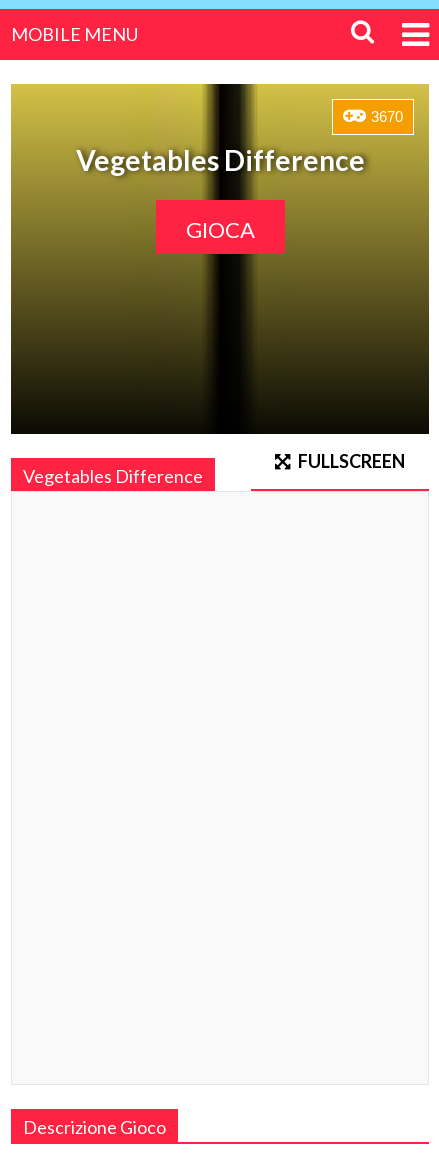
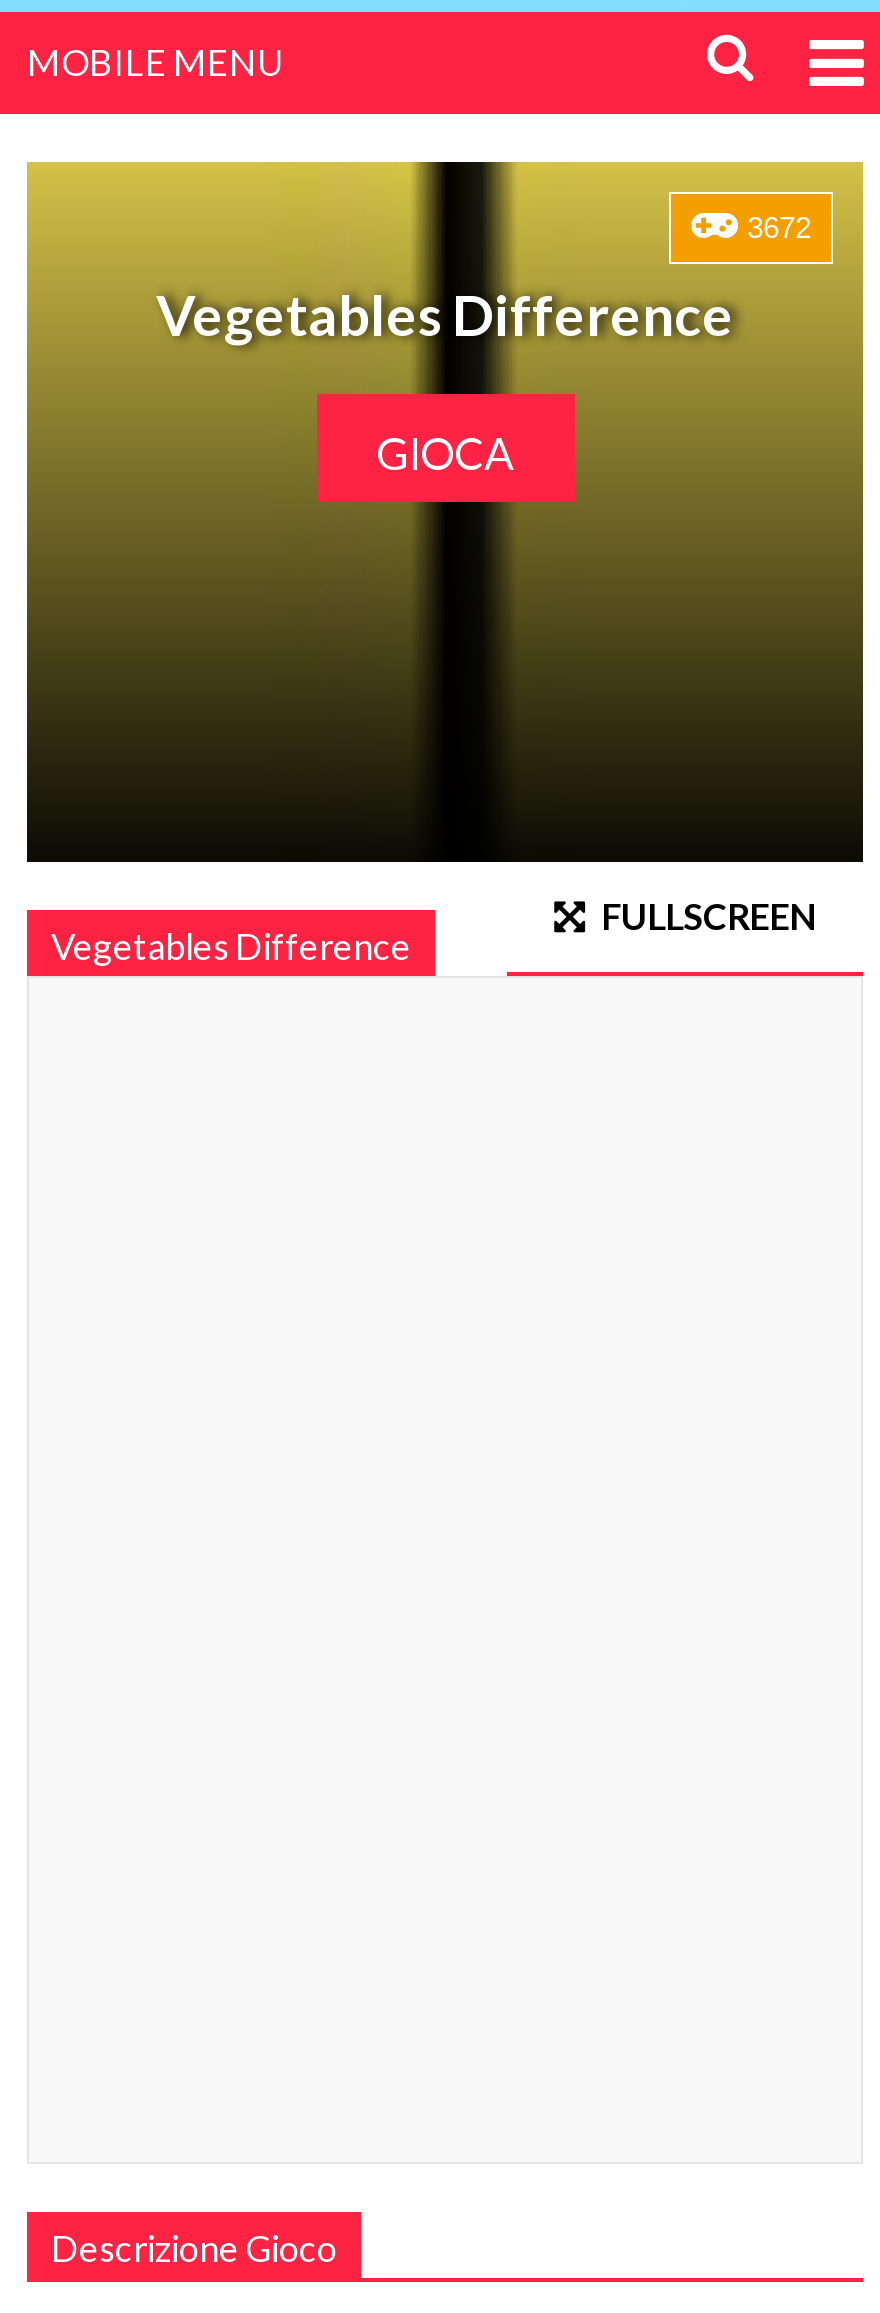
- 3670
+ 3672
